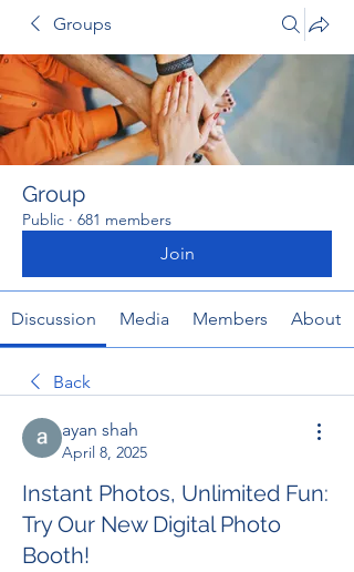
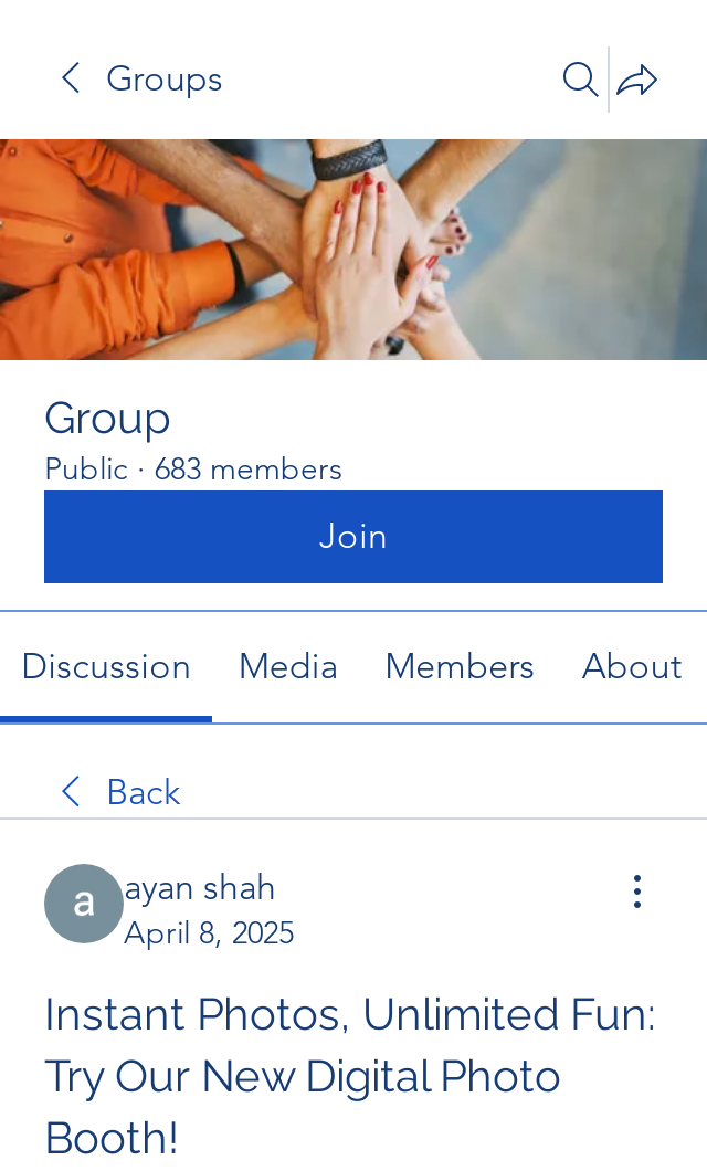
- Public · 681 members
+ Public · 683 members
